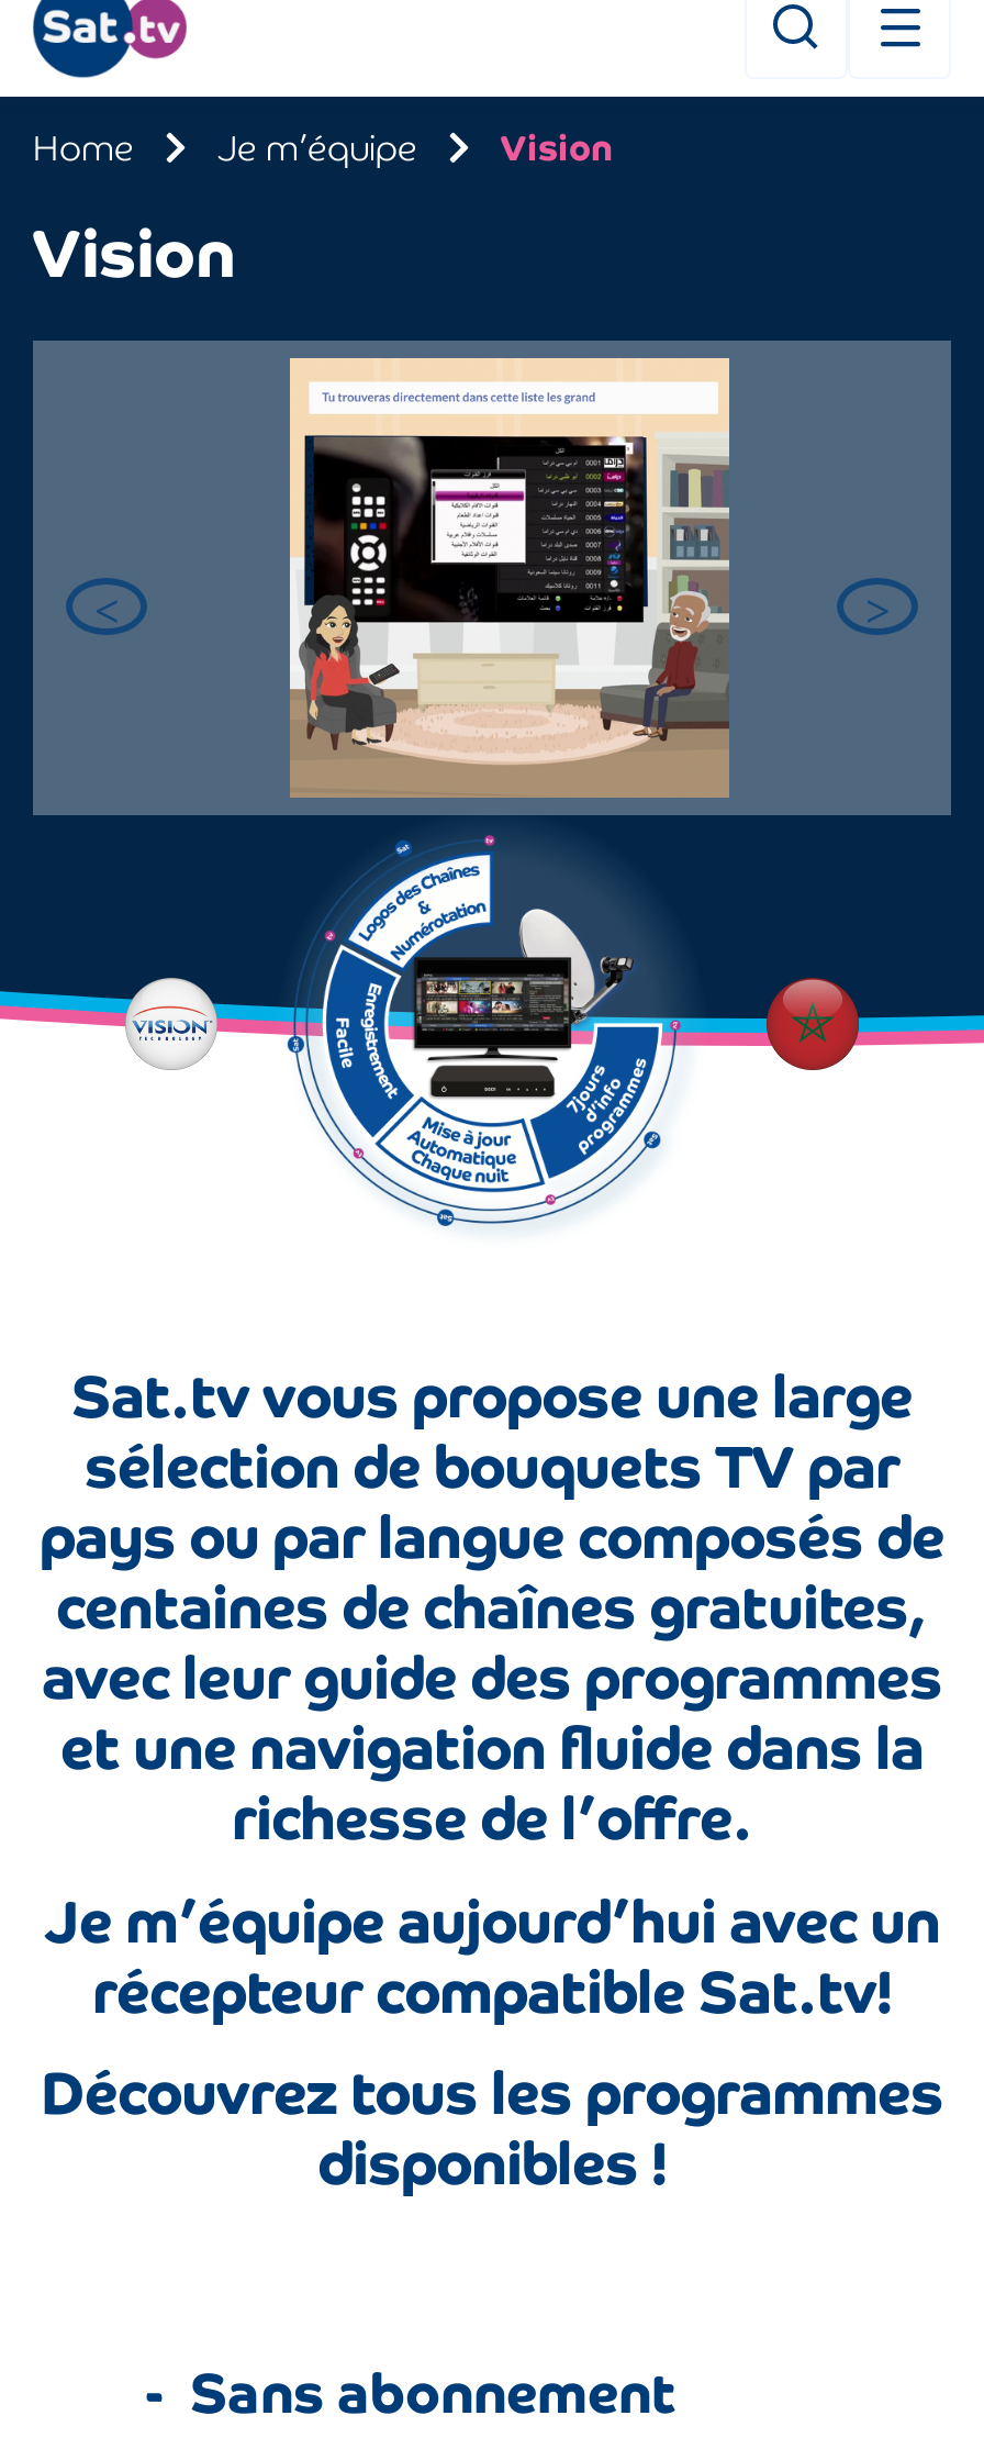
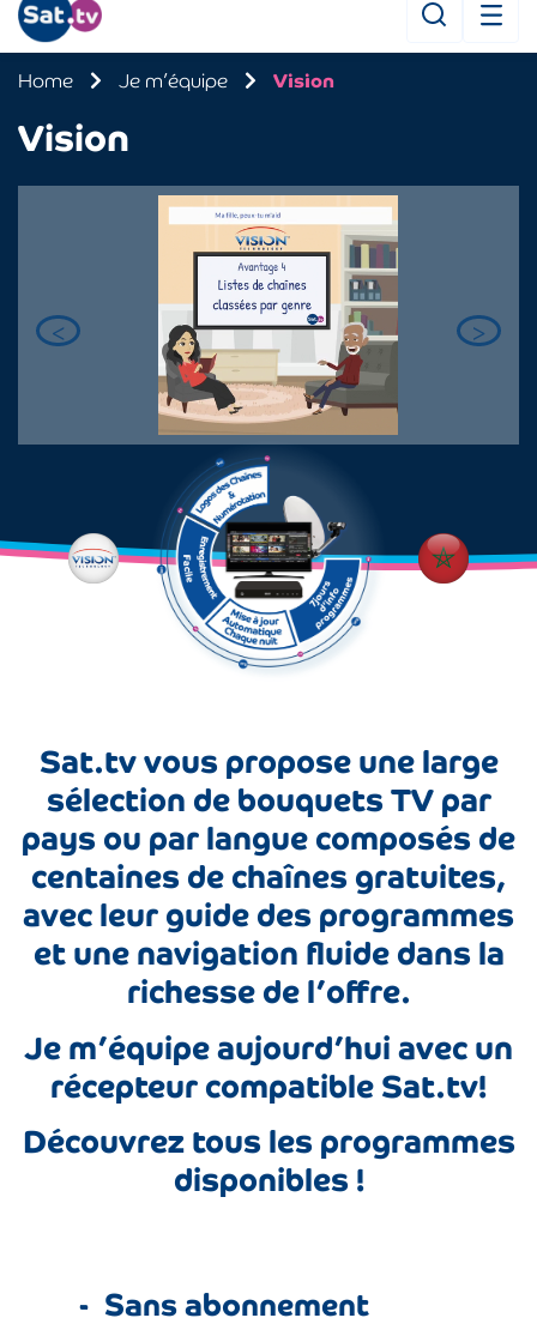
- [image]
+ [image]
